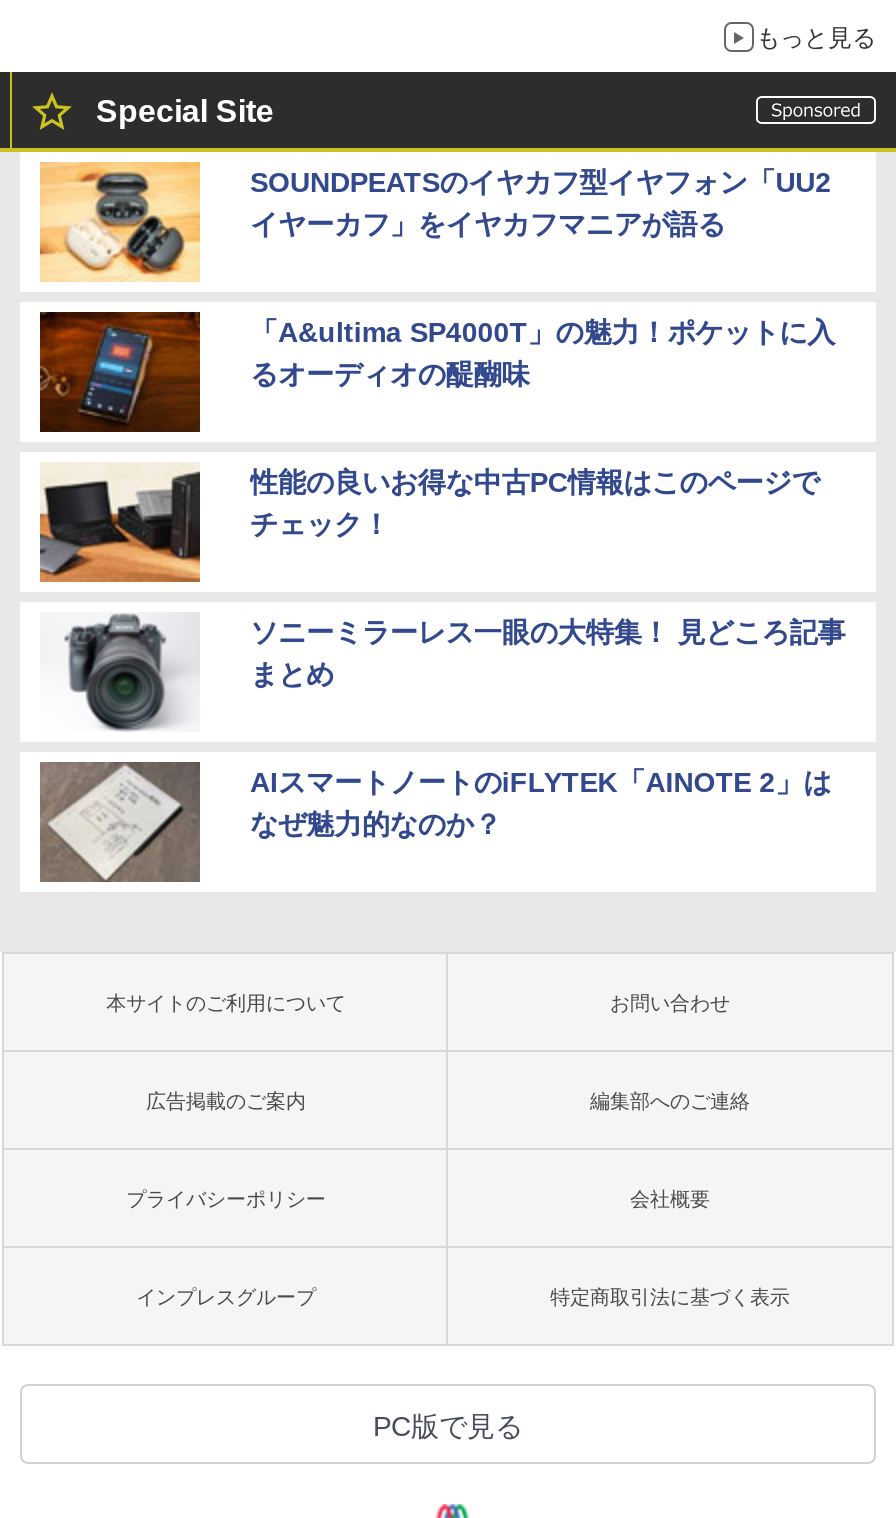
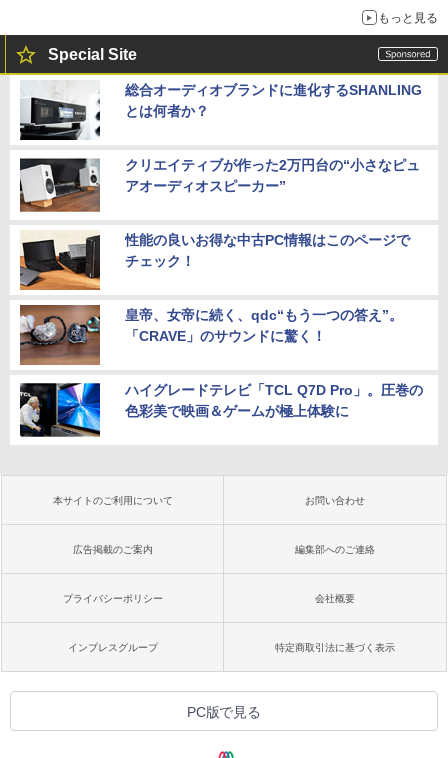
- [image]
- SOUNDPEATSのイヤカフ型イヤフォン「UU2
- イヤーカフ」をイヤカフマニアが語る
+ [image]
+ 総合オーディオブランドに進化するSHANLING
+ とは何者か？

- [image]
- 「A&ultima SP4000T」の魅力！ポケットに入
- るオーディオの醍醐味
+ [image]
+ クリエイティブが作った2万円台の“小さなピュ
+ アオーディオスピーカー”

- [image]
- ソニーミラーレス一眼の大特集！ 見どころ記事
- まとめ
+ [image]
+ 皇帝、女帝に続く、qdc“もう一つの答え”。
+ 「CRAVE」のサウンドに驚く！

- [image]
- AIスマートノートのiFLYTEK「AINOTE 2」は
- なぜ魅力的なのか？
+ [image]
+ ハイグレードテレビ「TCL Q7D Pro」。圧巻の
+ 色彩美で映画＆ゲームが極上体験に
